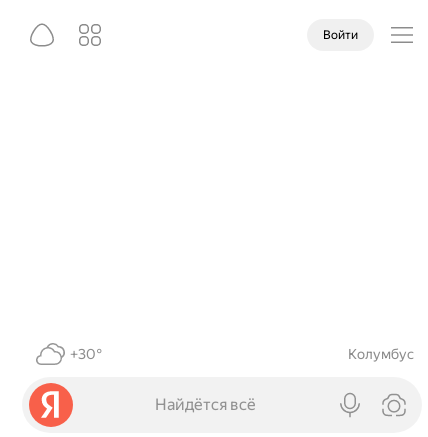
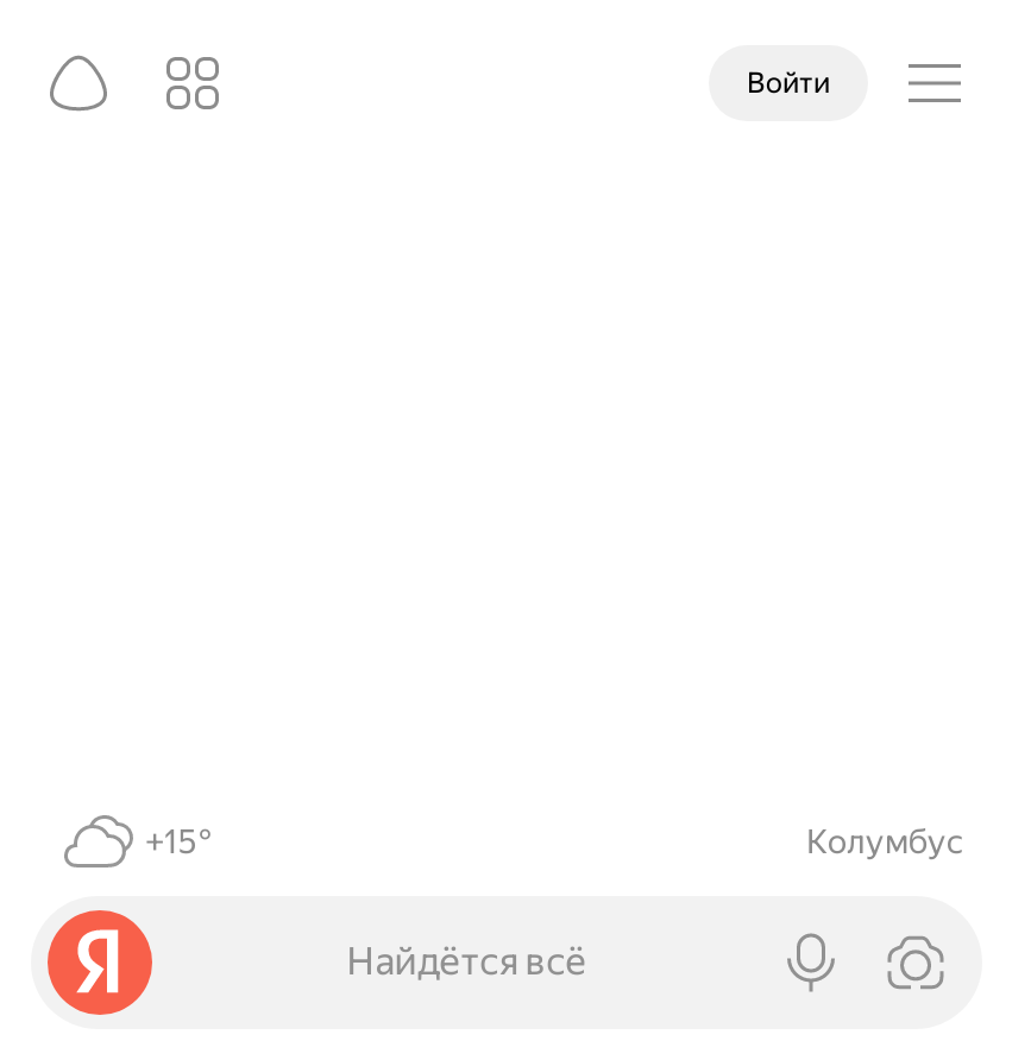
- +30°
+ +15°
